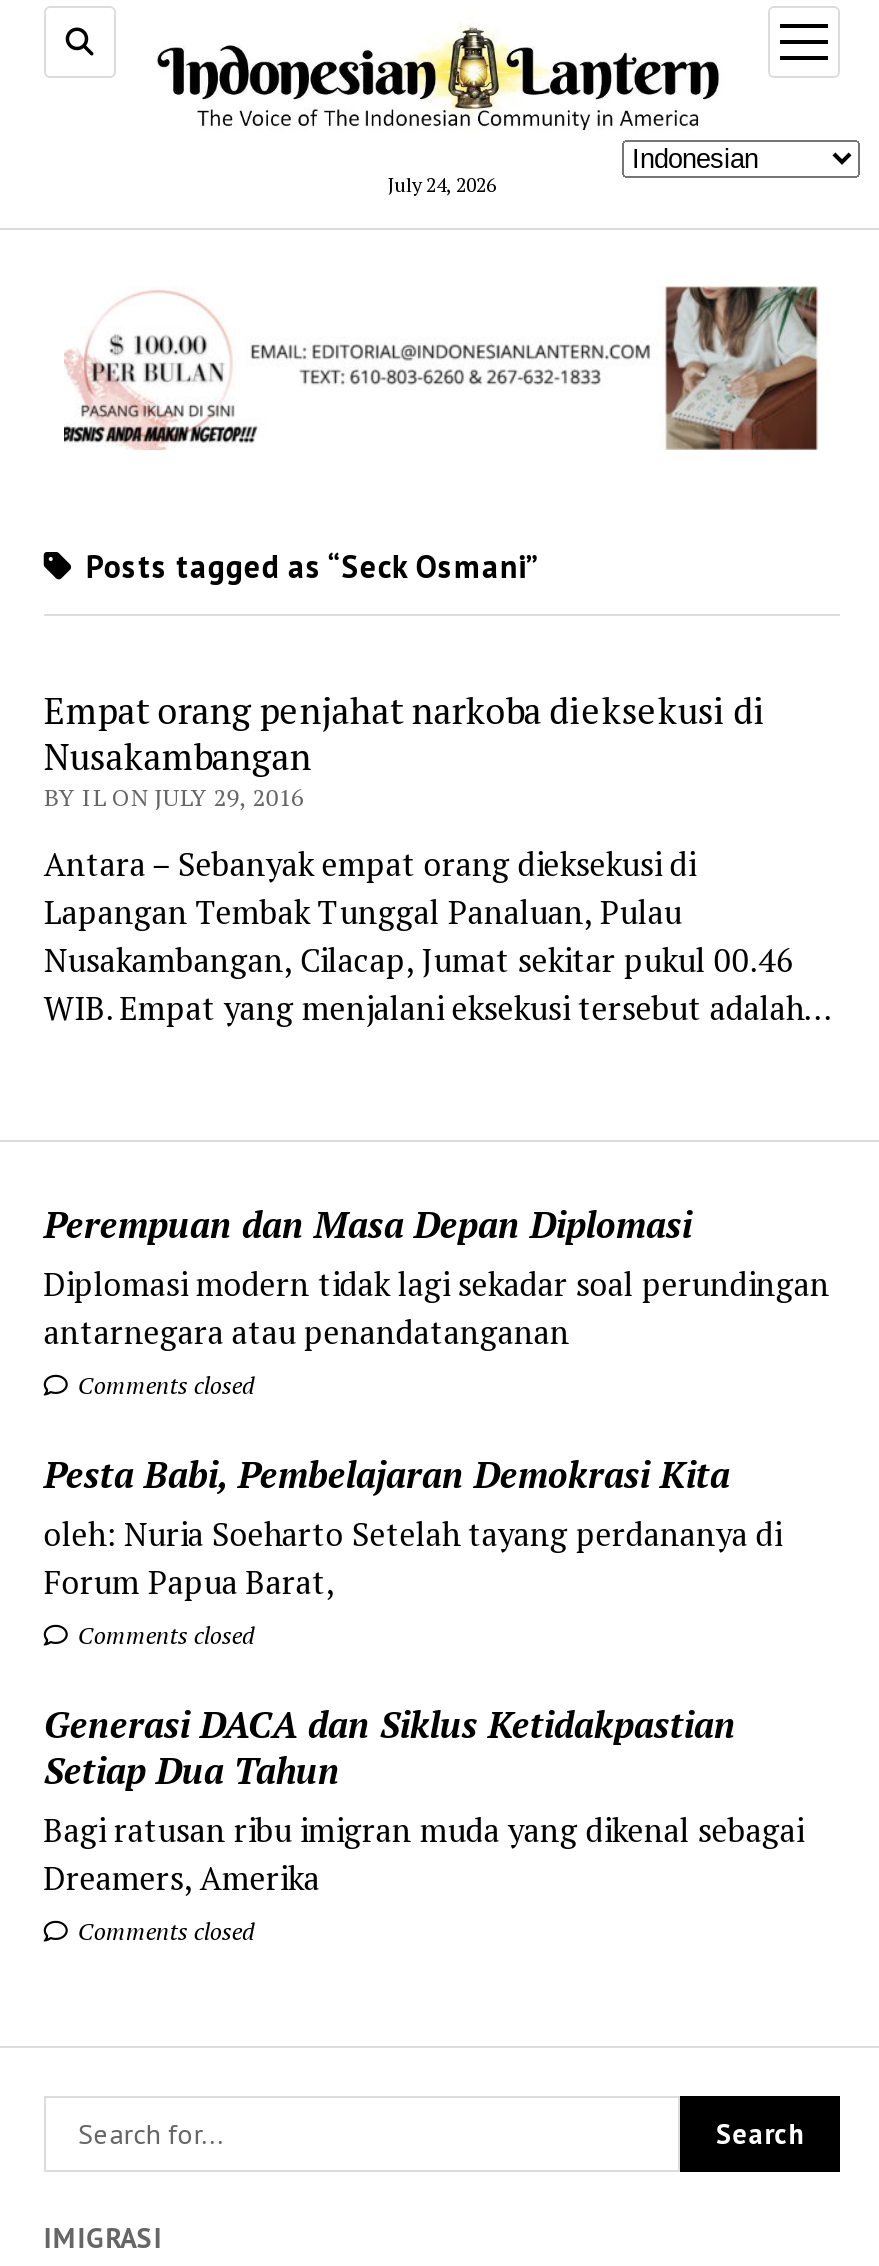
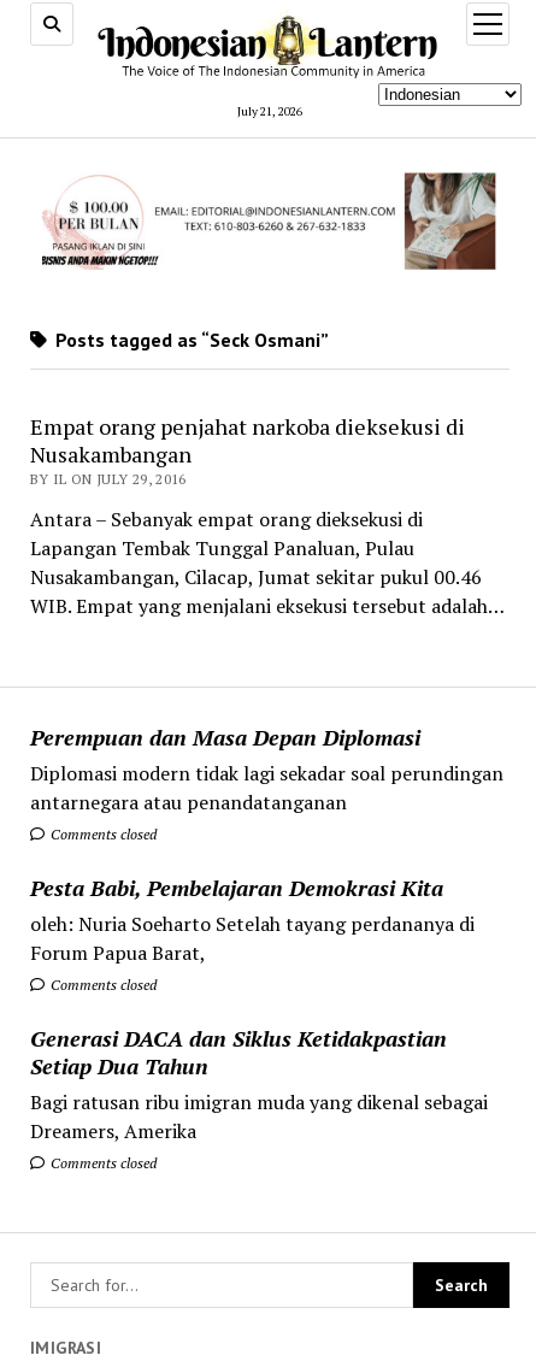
- July 24, 2026
+ July 21, 2026
